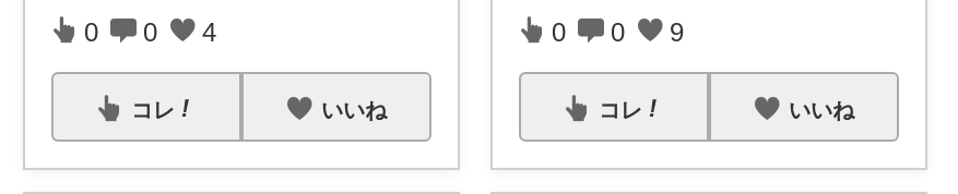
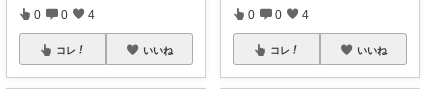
- 0 0 9
+ 0 0 4
